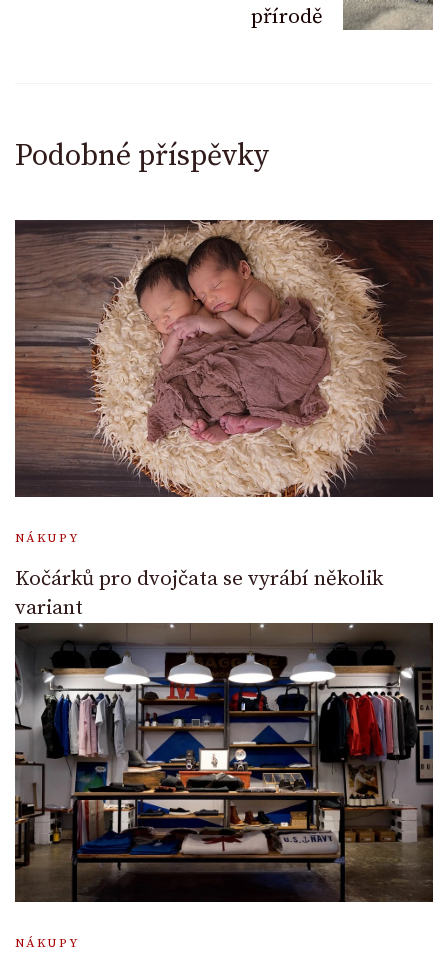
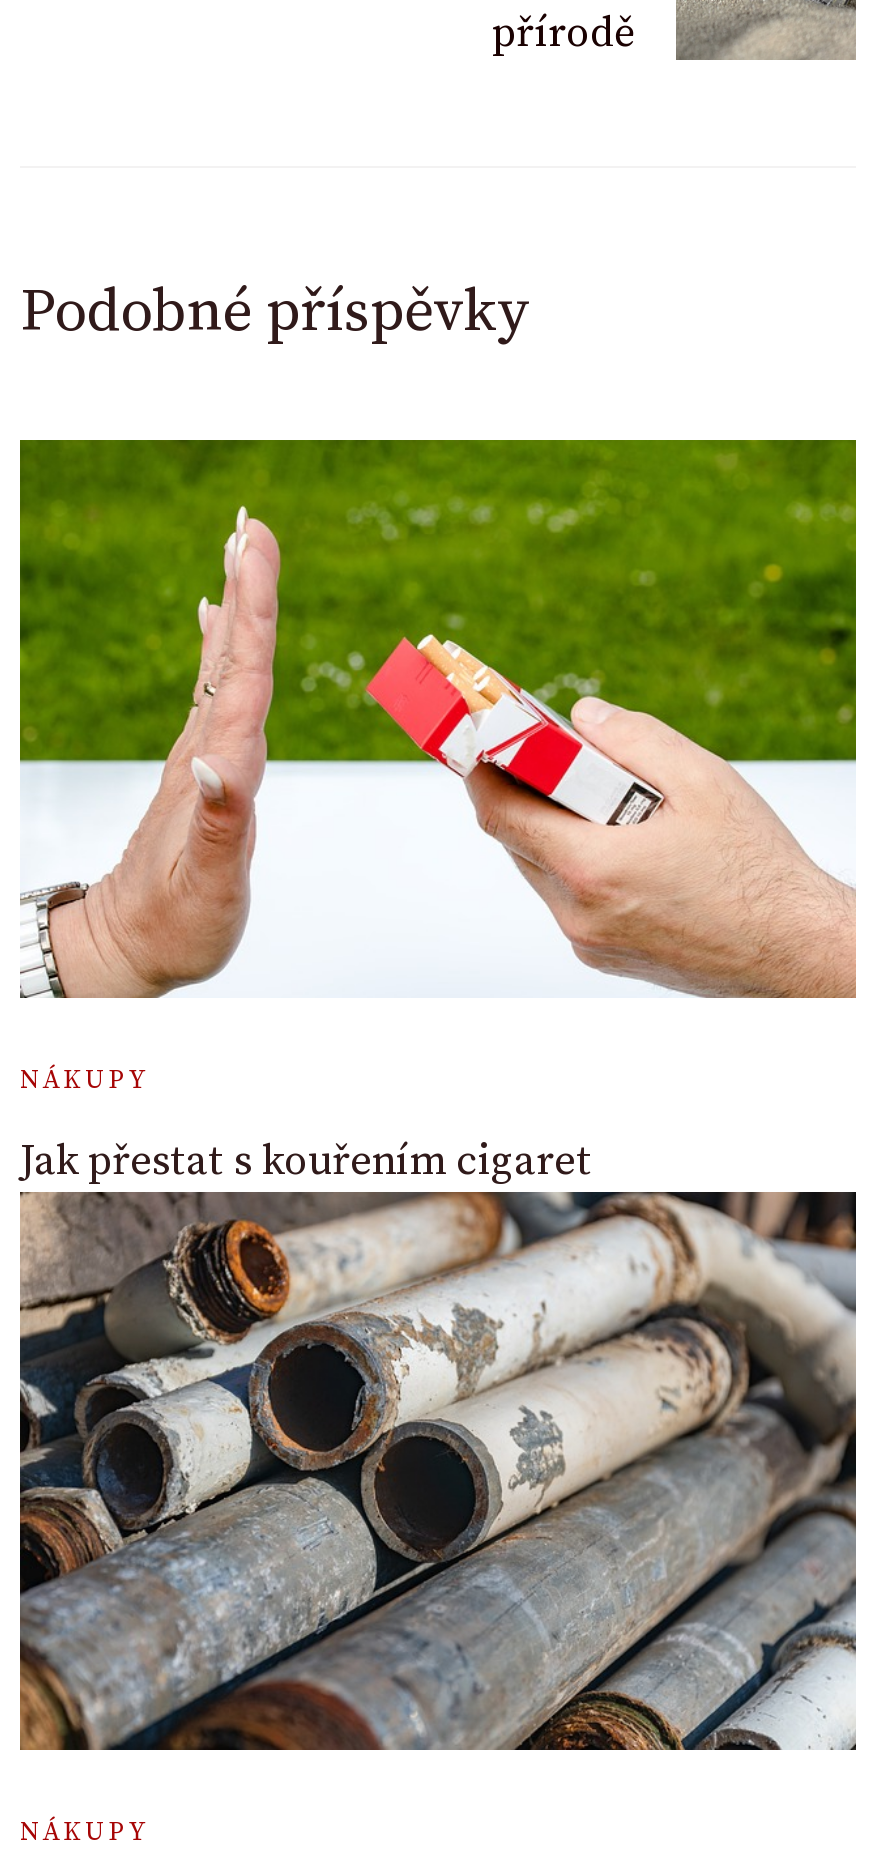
- [image]
+ [image]

- Kočárků pro dvojčata se vyrábí několik
- variant
+ Jak přestat s kouřením cigaret

- [image]
+ [image]
